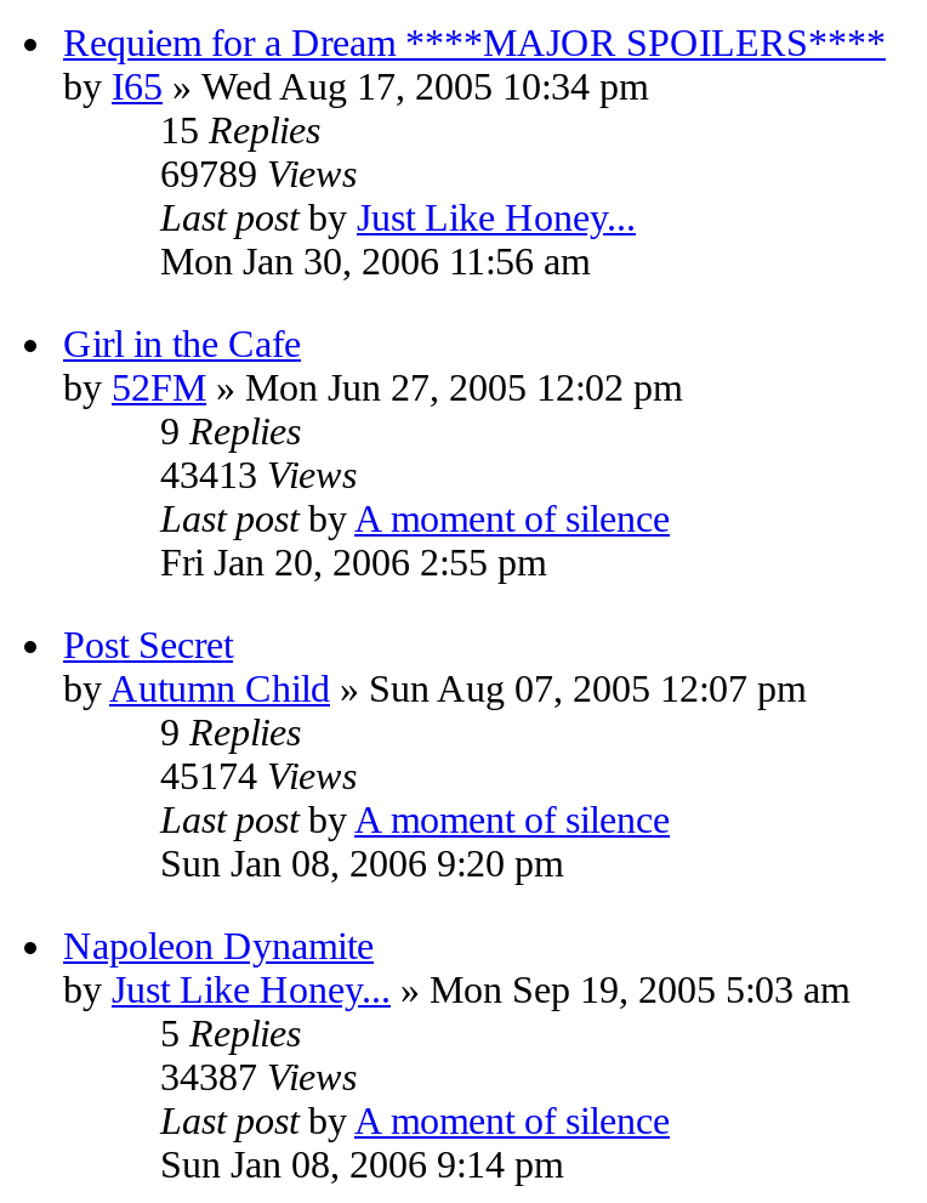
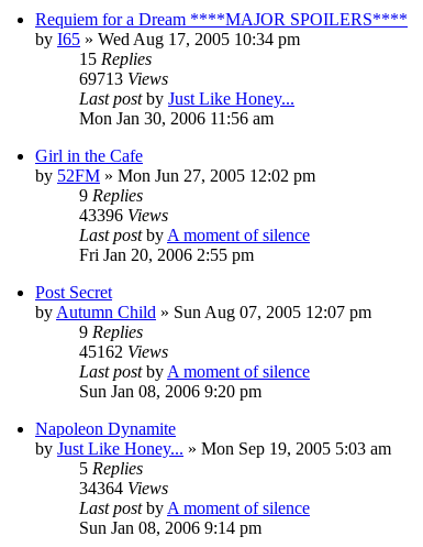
- 69789 Views
+ 69713 Views

- 43413 Views
+ 43396 Views

- 45174 Views
+ 45162 Views

- 34387 Views
+ 34364 Views
